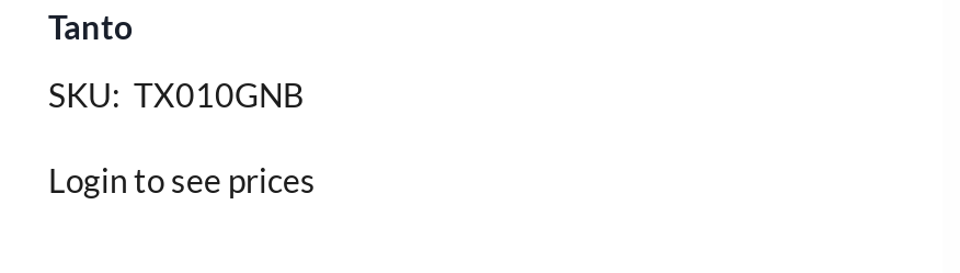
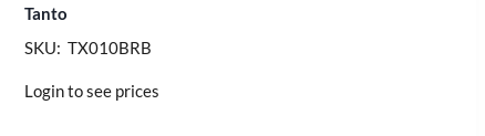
- SKU: TX010GNB
+ SKU: TX010BRB
